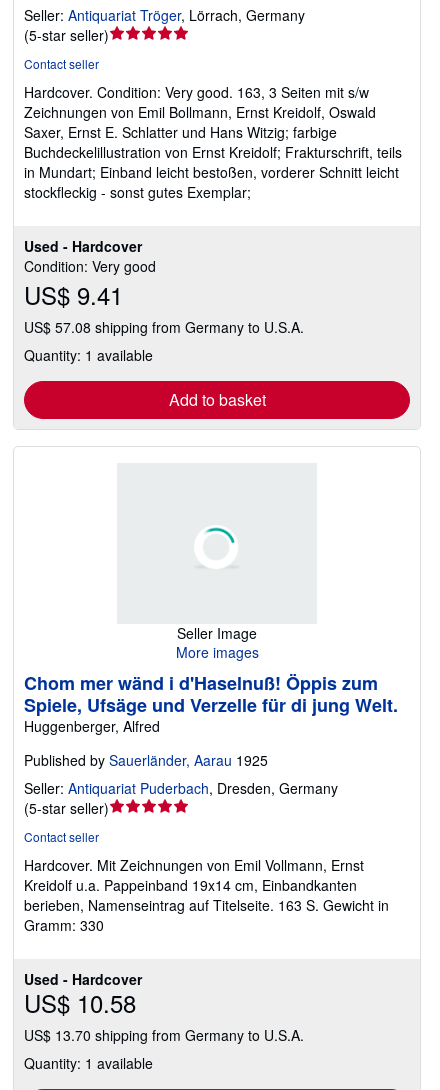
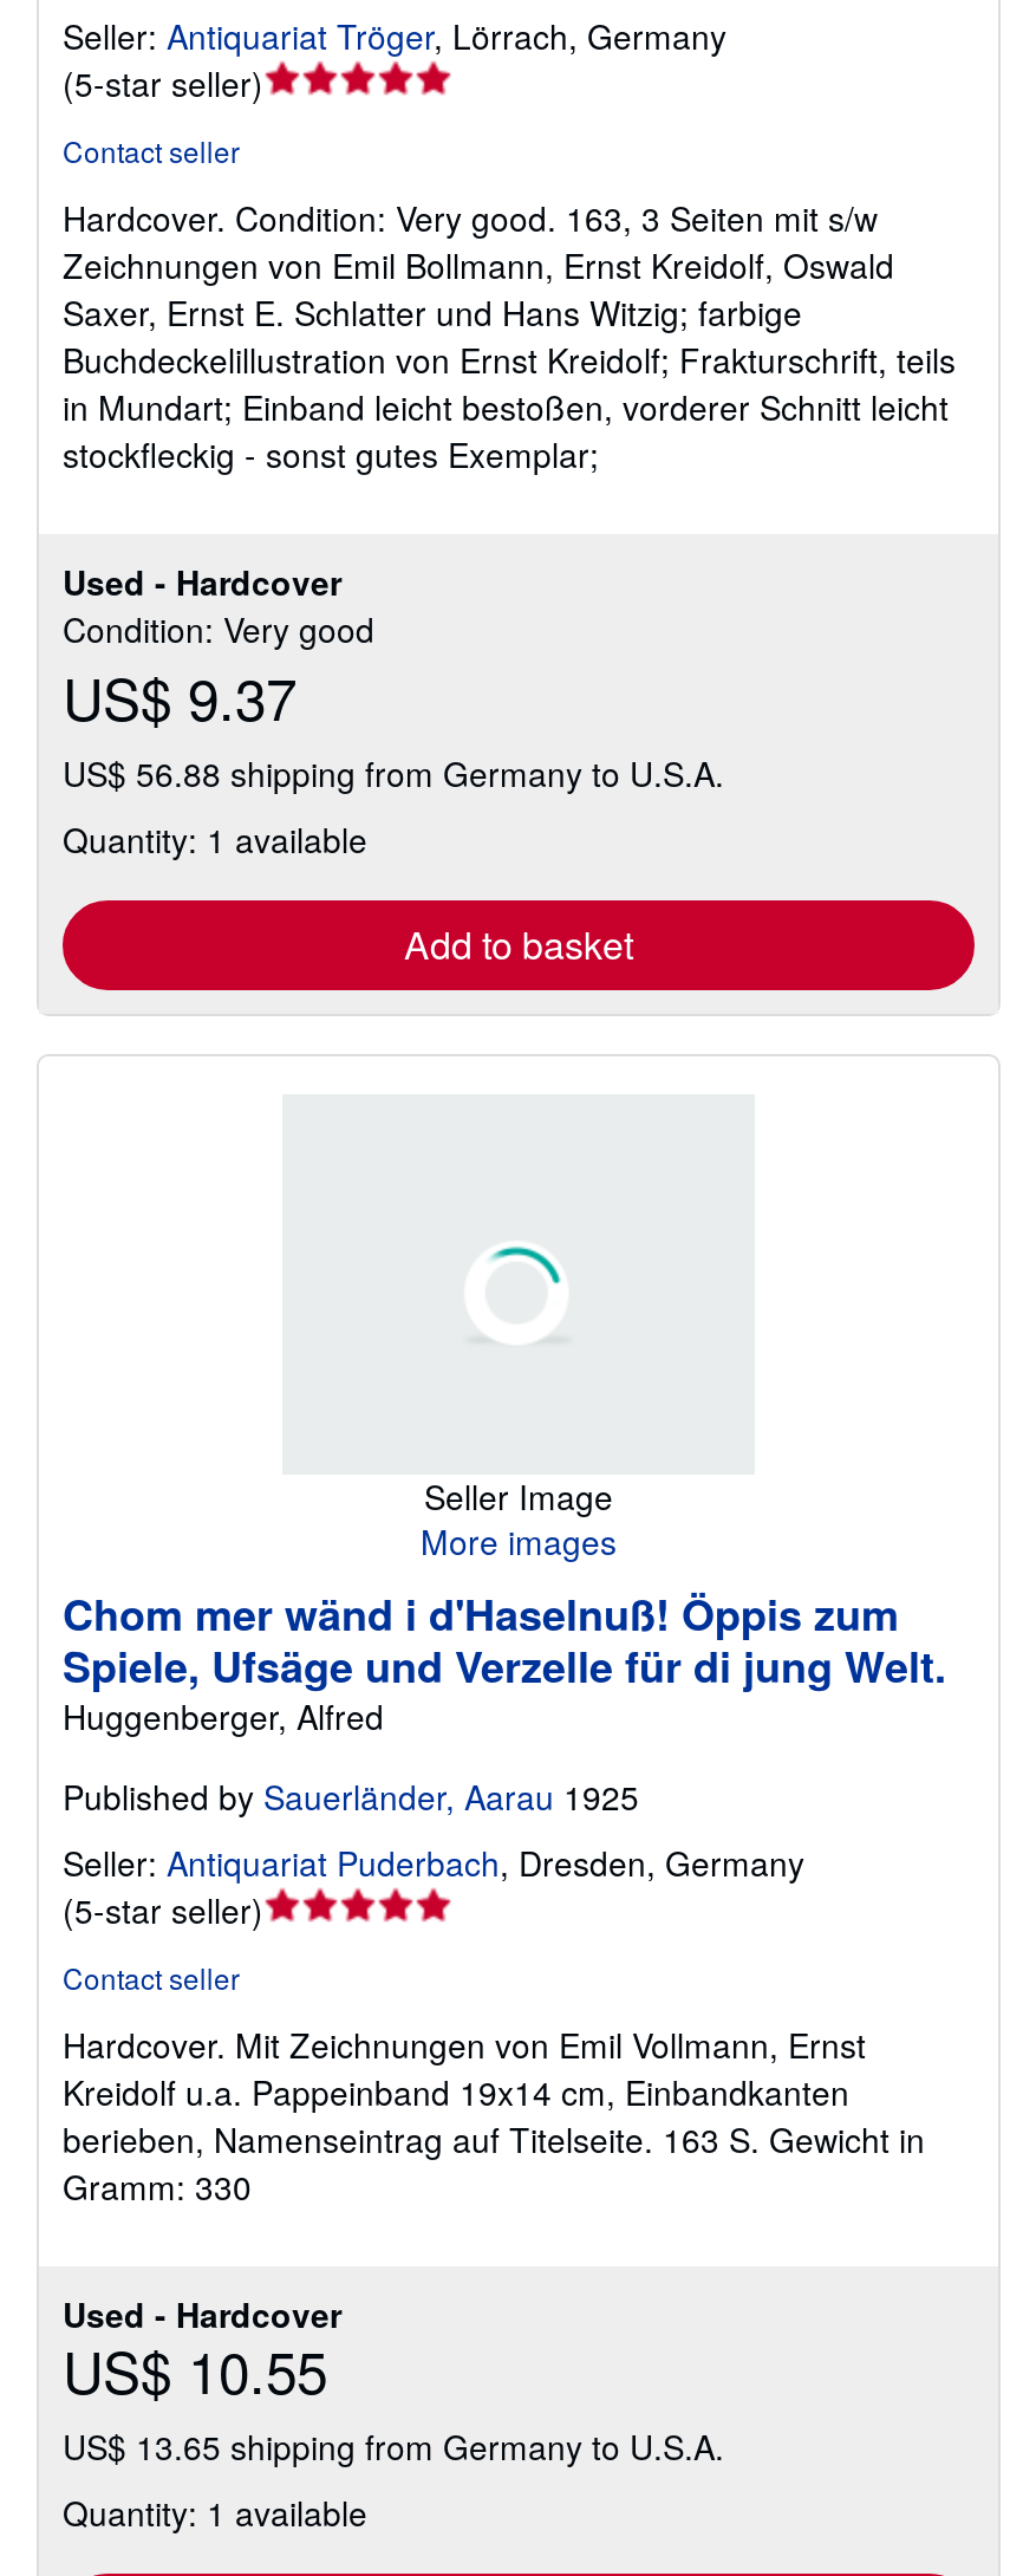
- US$ 9.41
+ US$ 9.37

- US$ 57.08 shipping from Germany to U.S.A.
+ US$ 56.88 shipping from Germany to U.S.A.

- US$ 10.58
+ US$ 10.55

- US$ 13.70 shipping from Germany to U.S.A.
+ US$ 13.65 shipping from Germany to U.S.A.
